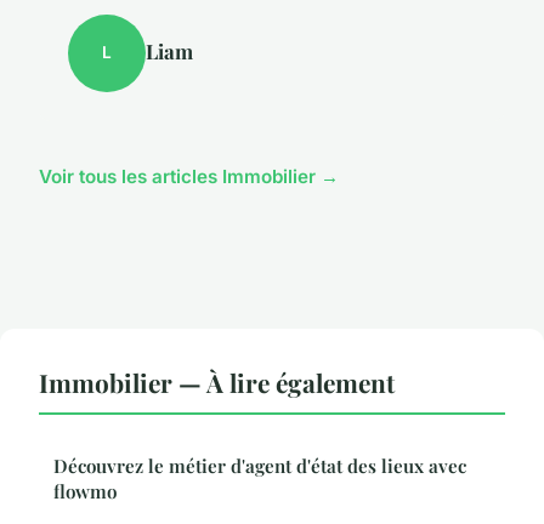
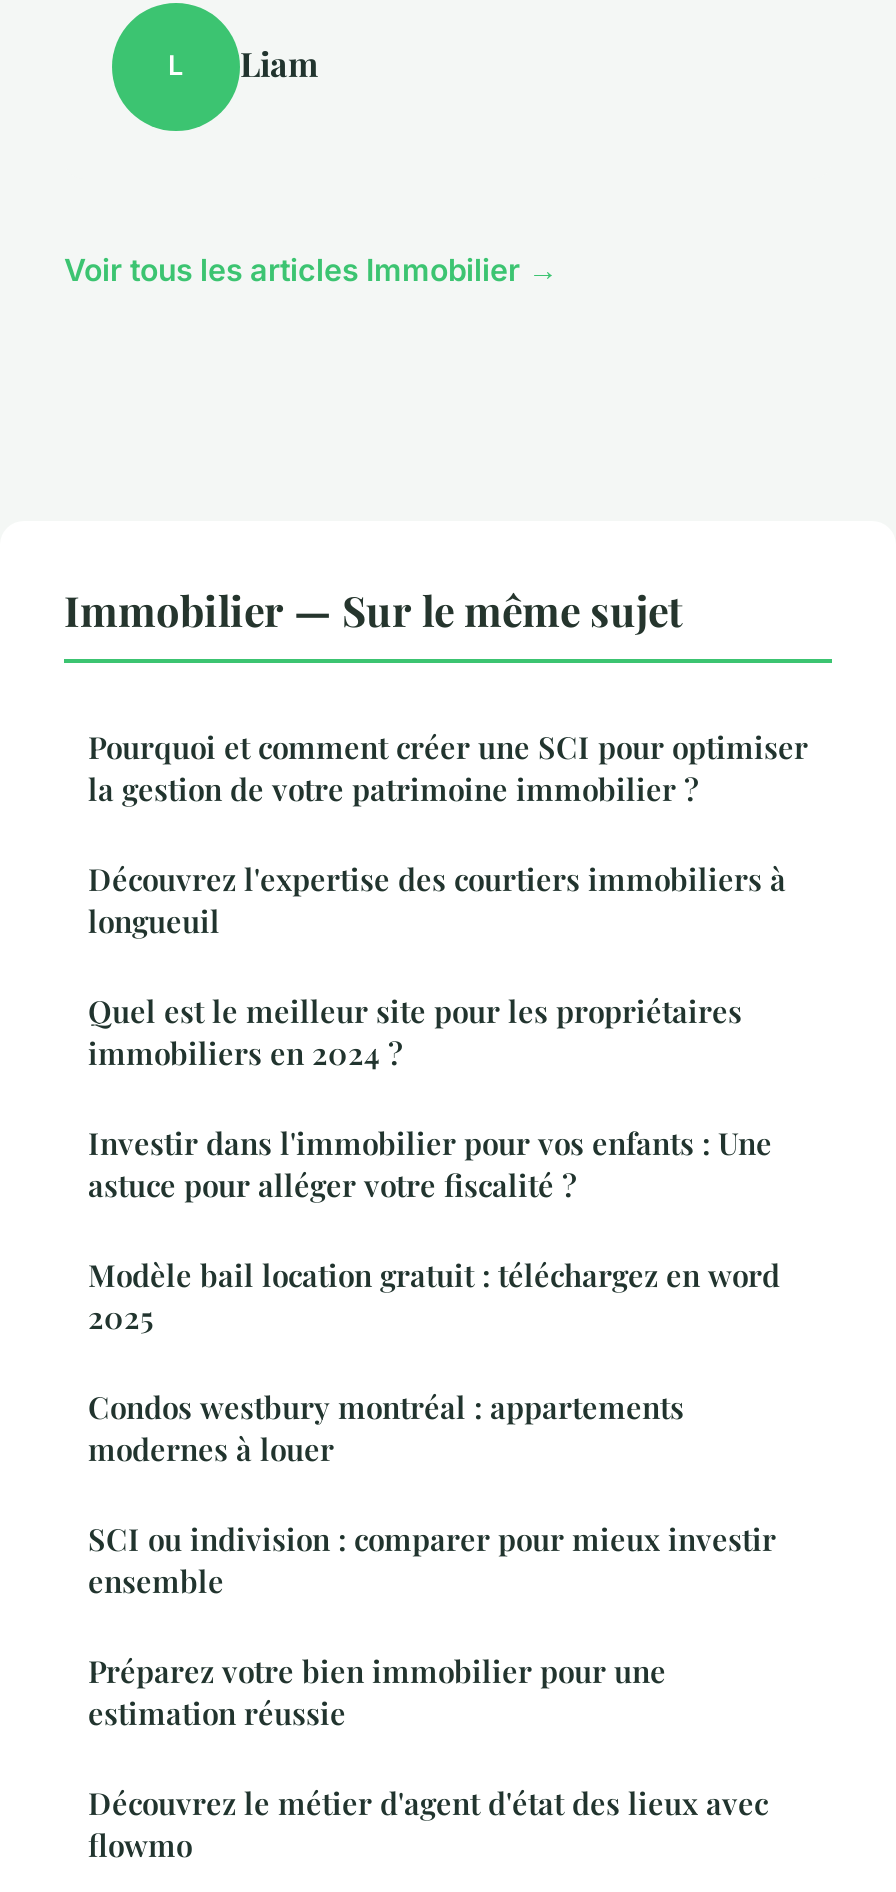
- Immobilier — À lire également
+ Immobilier — Sur le même sujet
+ Pourquoi et comment créer une SCI pour optimiser
+ la gestion de votre patrimoine immobilier ?
+ Découvrez l'expertise des courtiers immobiliers à
+ longueuil
+ Quel est le meilleur site pour les propriétaires
+ immobiliers en 2024 ?
+ Investir dans l'immobilier pour vos enfants : Une
+ astuce pour alléger votre fiscalité ?
+ Modèle bail location gratuit : téléchargez en word
+ 2025
+ Condos westbury montréal : appartements
+ modernes à louer
+ SCI ou indivision : comparer pour mieux investir
+ ensemble
+ Préparez votre bien immobilier pour une
+ estimation réussie
